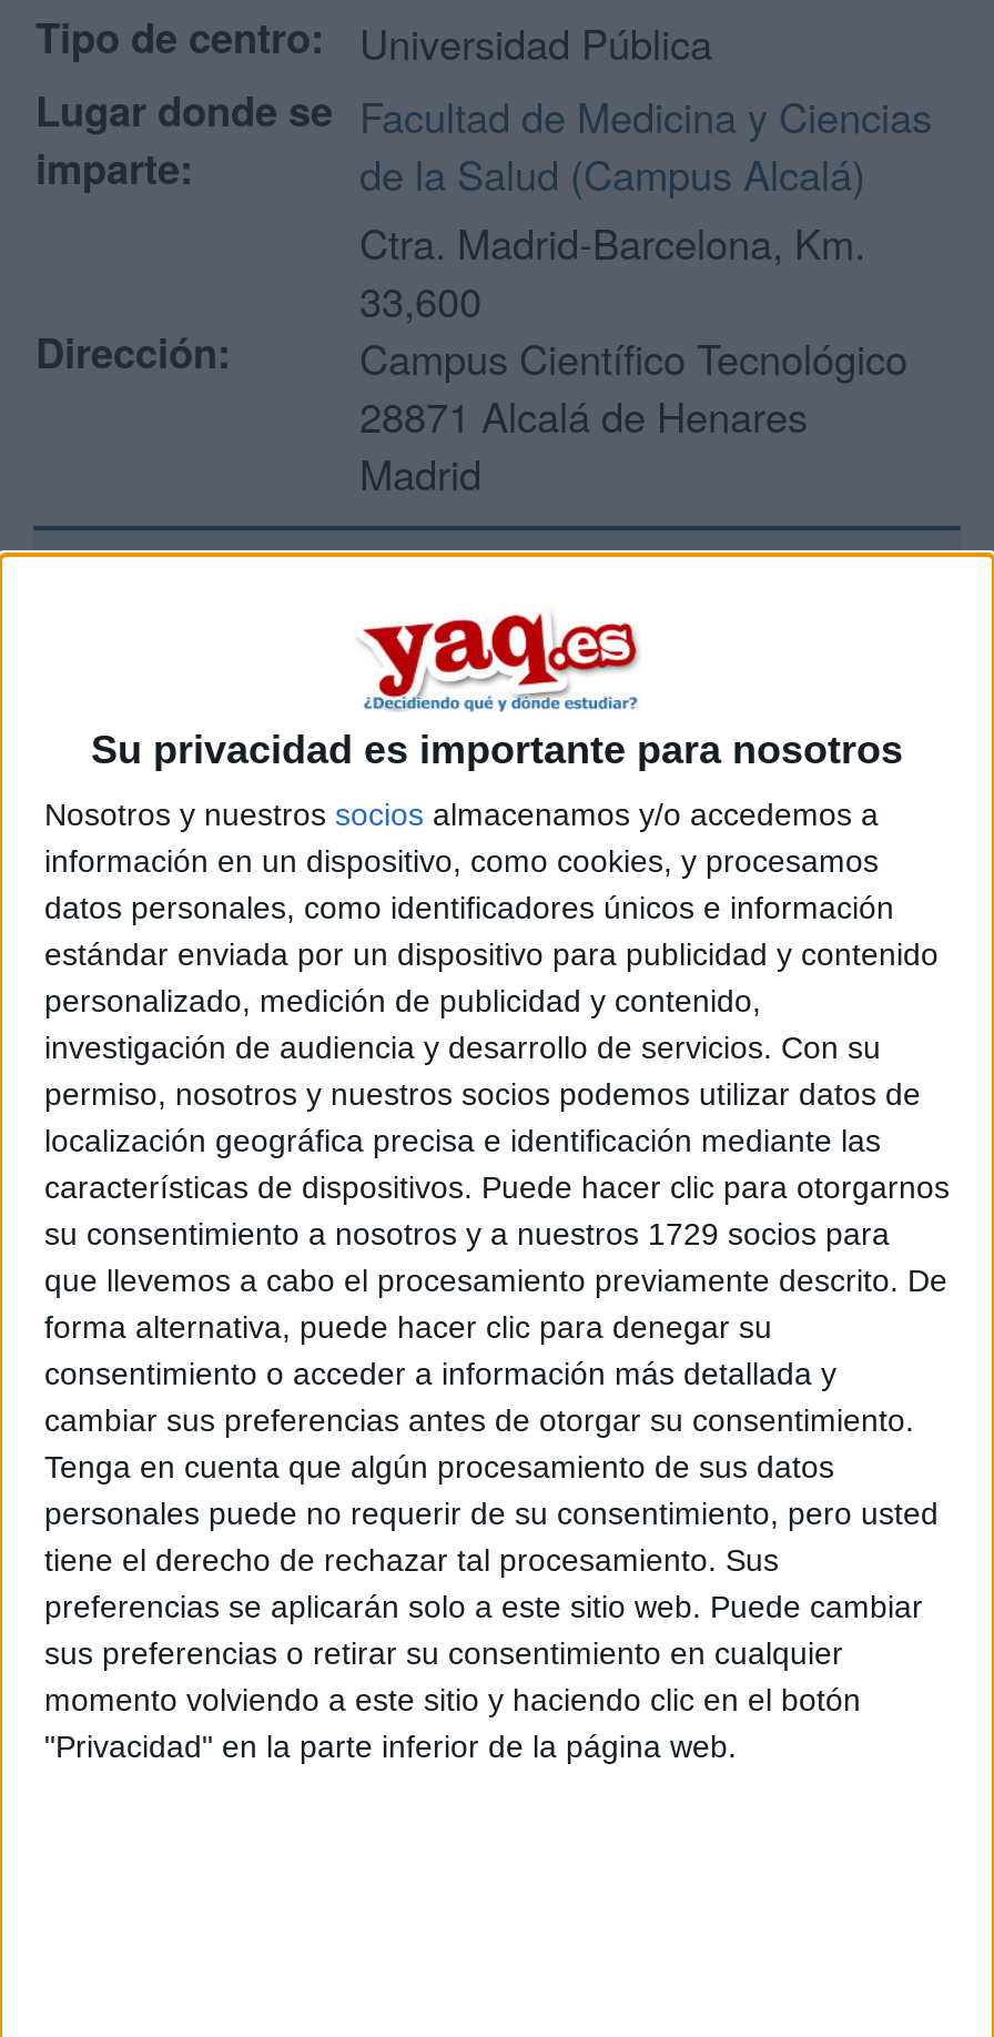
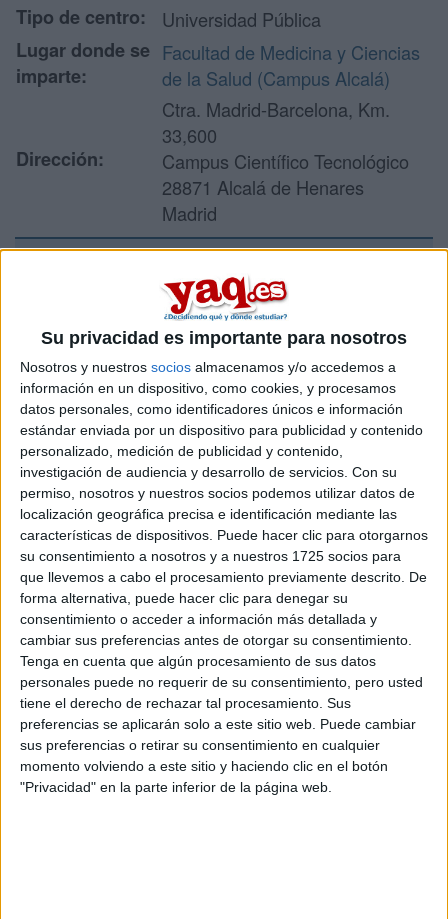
- su consentimiento a nosotros y a nuestros 1729 socios para
+ su consentimiento a nosotros y a nuestros 1725 socios para
